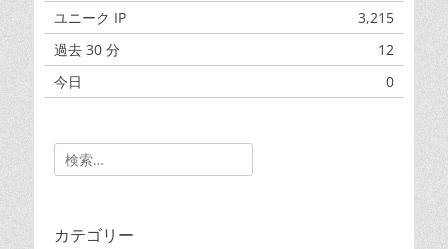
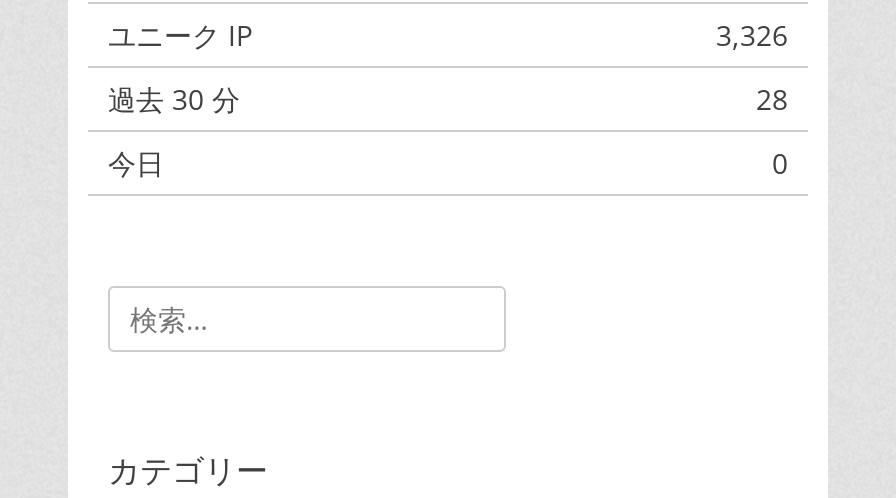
- 3,215
+ 3,326

- 12
+ 28
